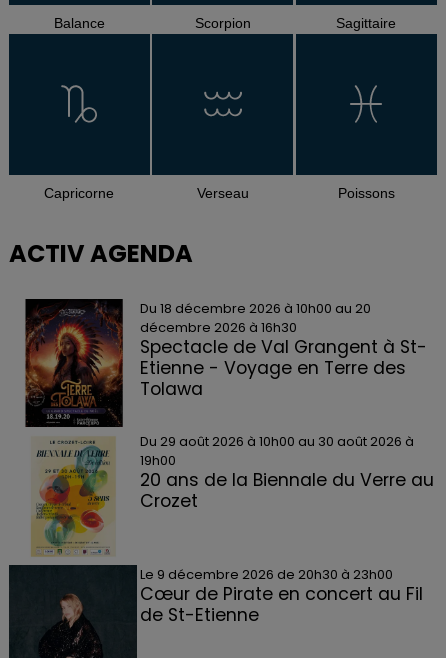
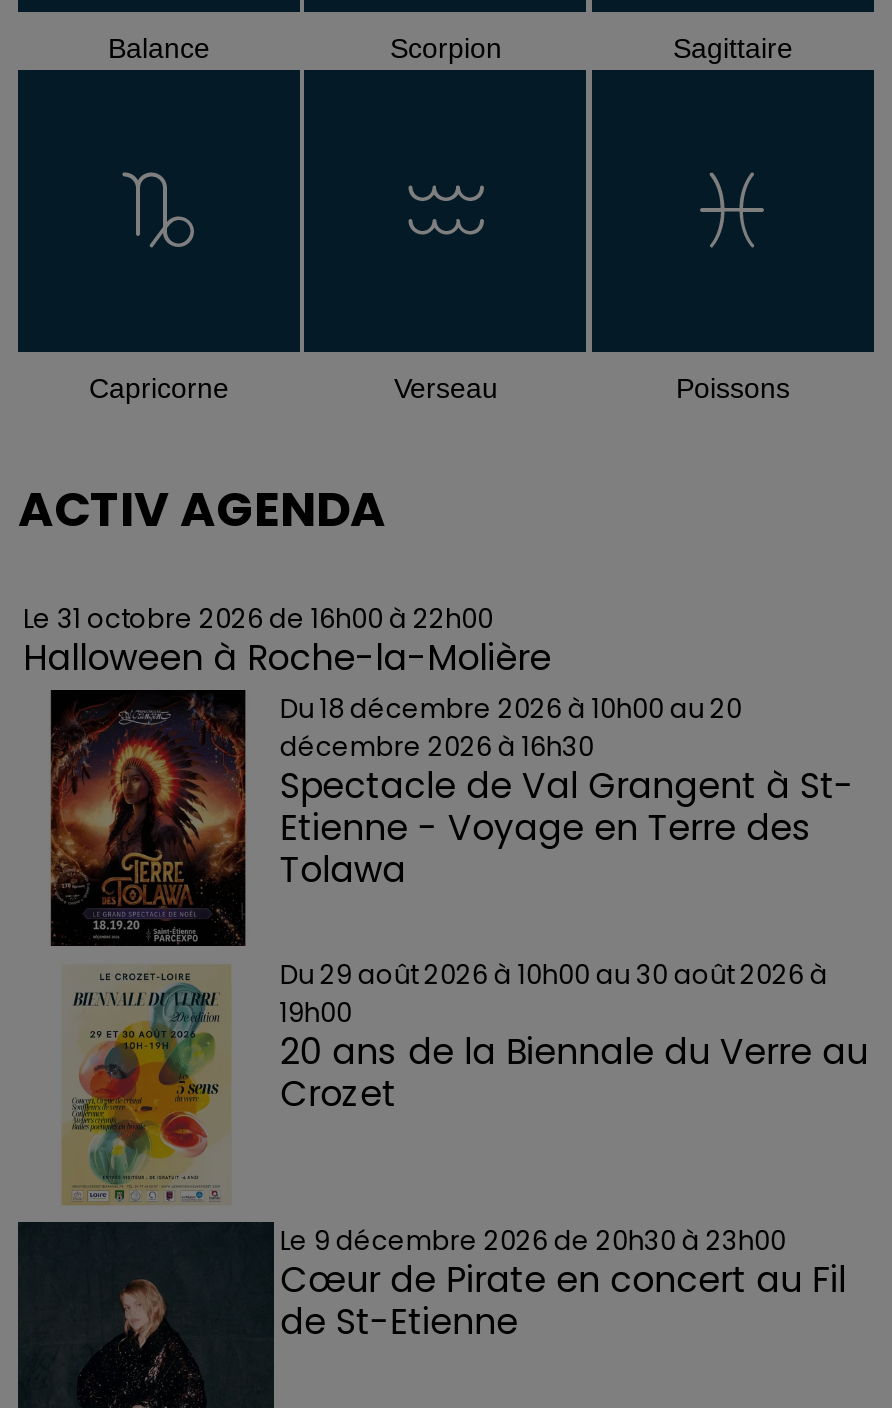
+ Le 31 octobre 2026 de 16h00 à 22h00
+ Halloween à Roche-la-Molière
